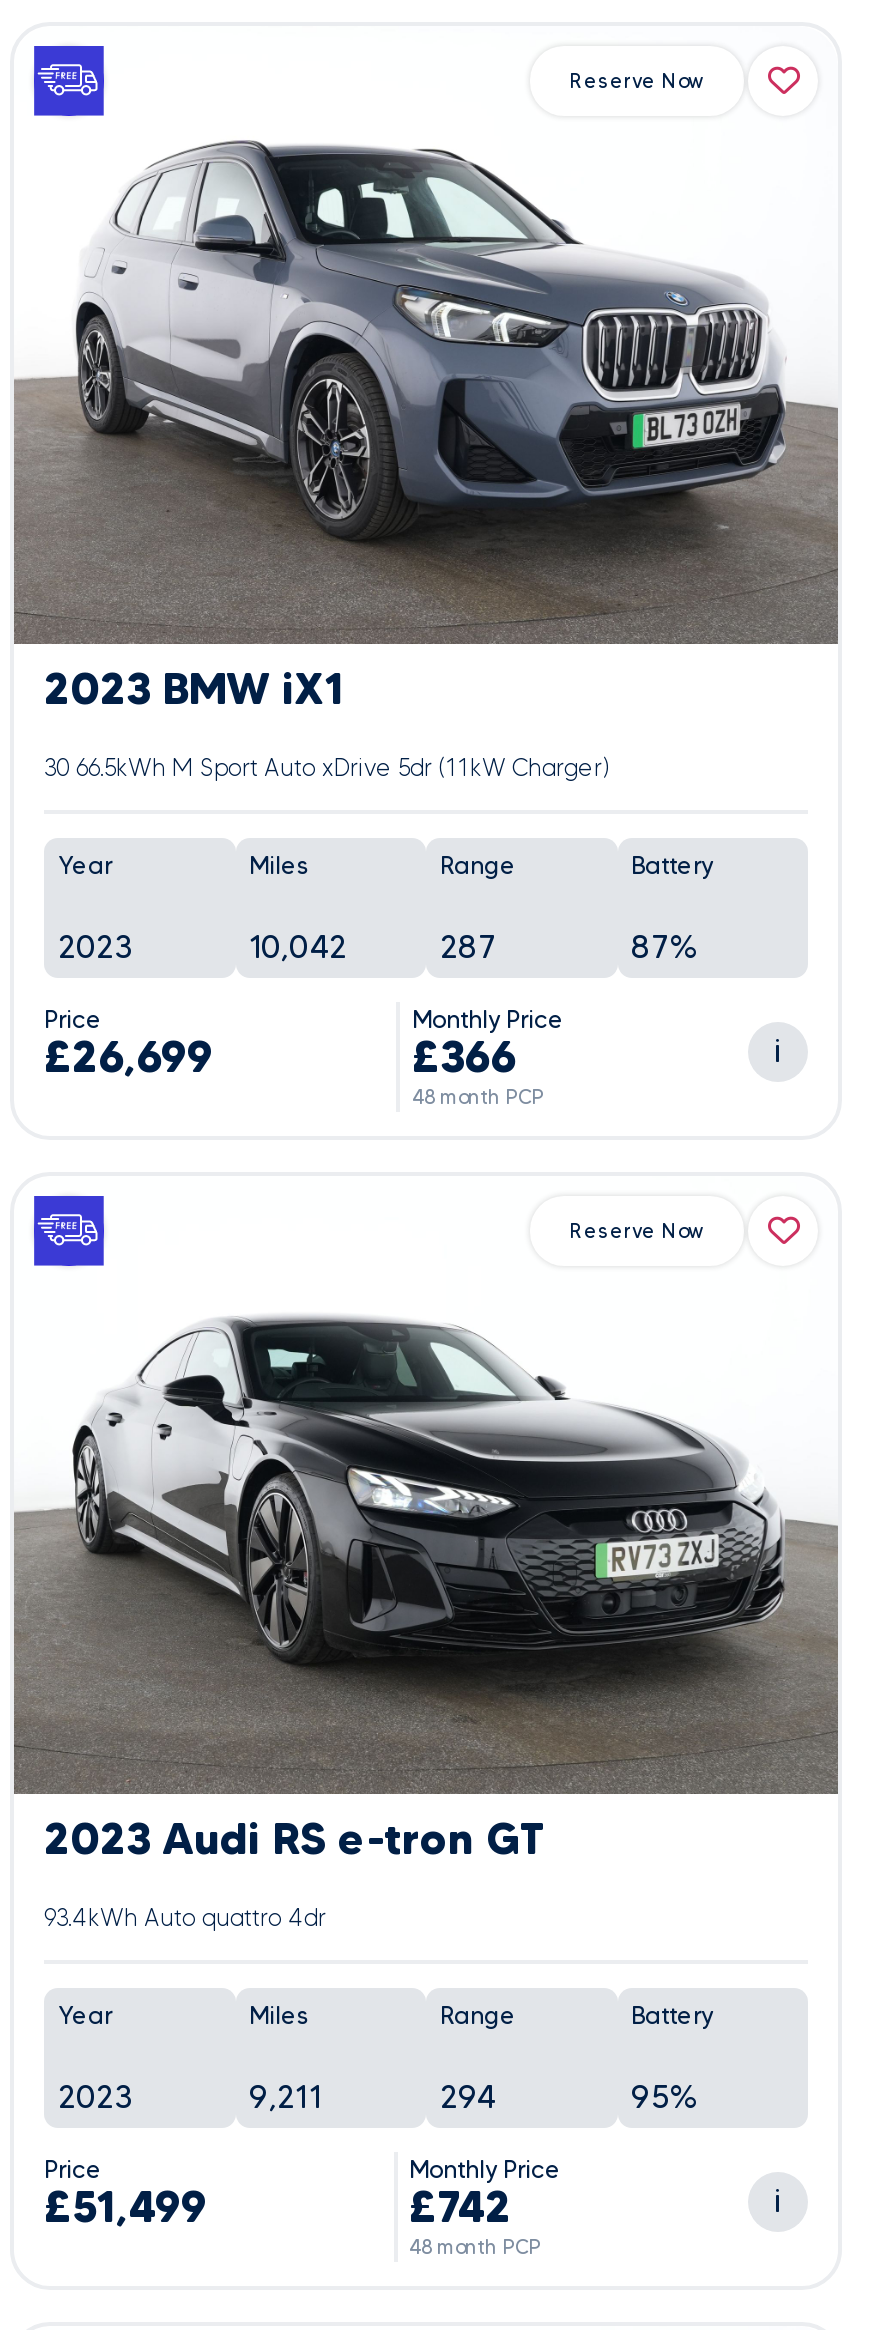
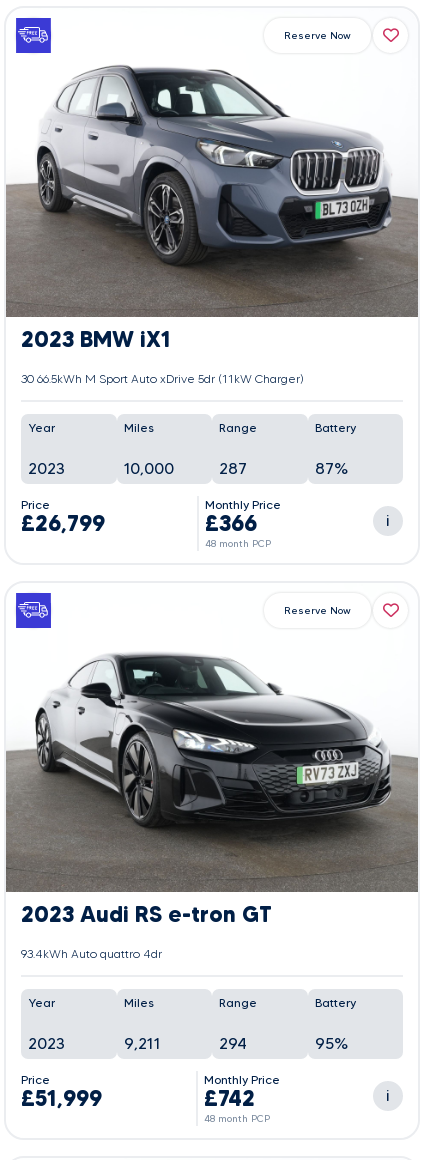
- 10,042
+ 10,000

- £26,699
+ £26,799

- £51,499
+ £51,999
